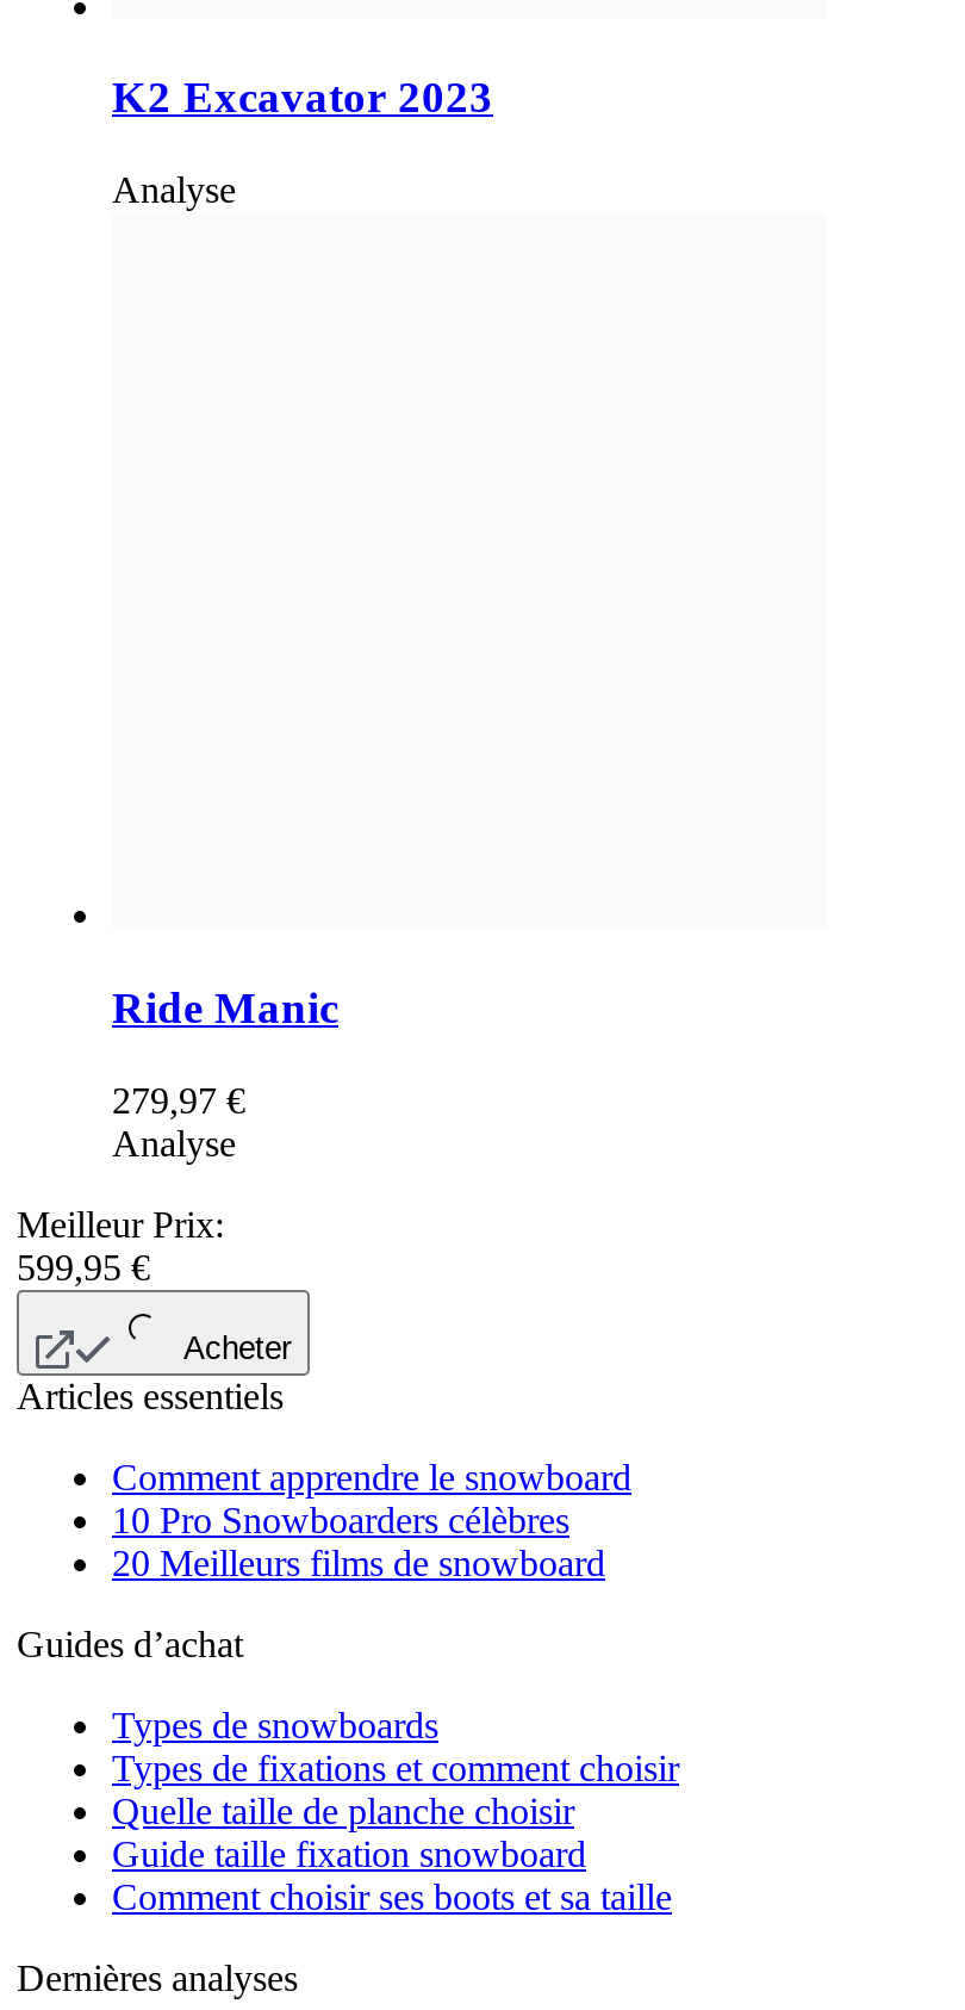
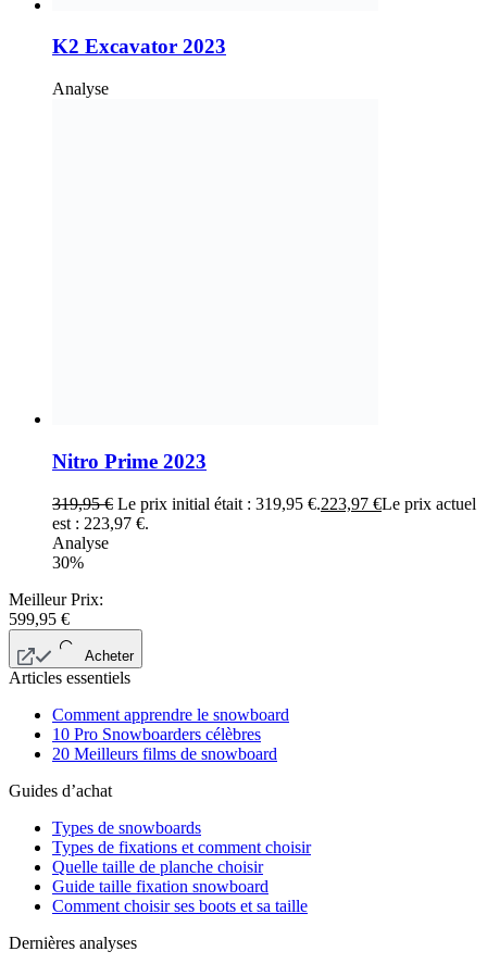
- Ride Manic
+ Nitro Prime 2023

- 279,97 €
+ 319,95€ Le prix initial était : 319,95 €.223,97 €Le prix actuel
+ est : 223,97 €.

+ 30%
